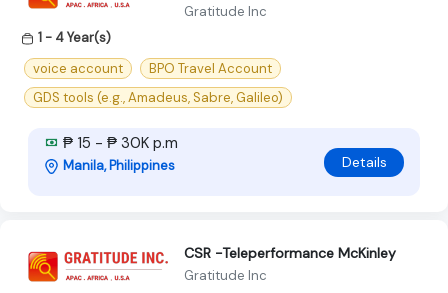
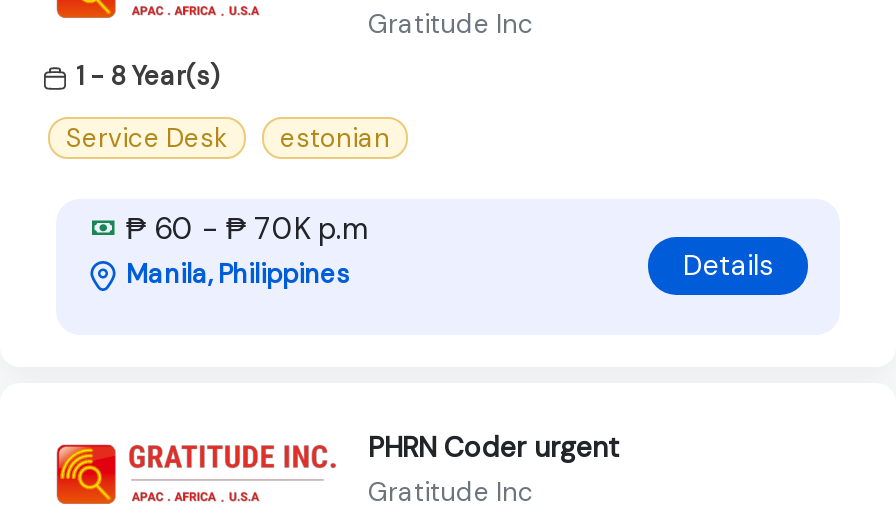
- 1 - 4 Year(s)
- voice account
- BPO Travel Account
- GDS tools (e.g., Amadeus, Sabre, Galileo)
- ₱ 15 - ₱ 30K p.m
+ 1 - 8 Year(s)
+ Service Desk
+ estonian
+ ₱ 60 - ₱ 70K p.m

- CSR -Teleperformance McKinley
+ PHRN Coder urgent
